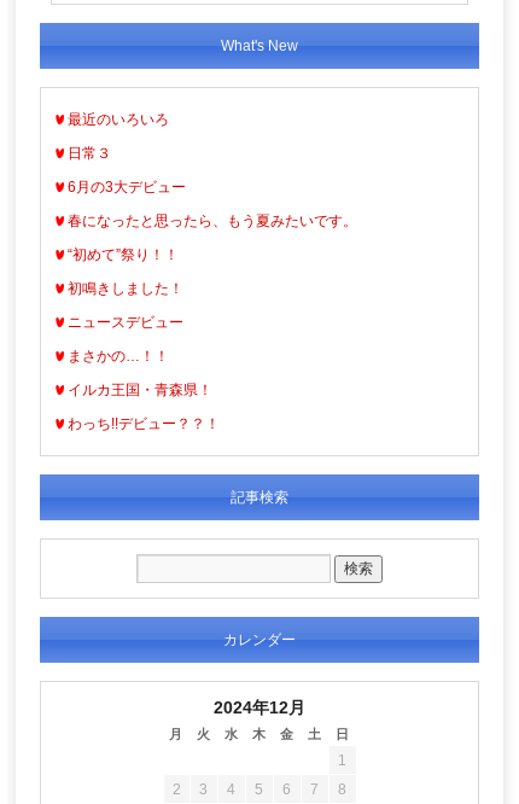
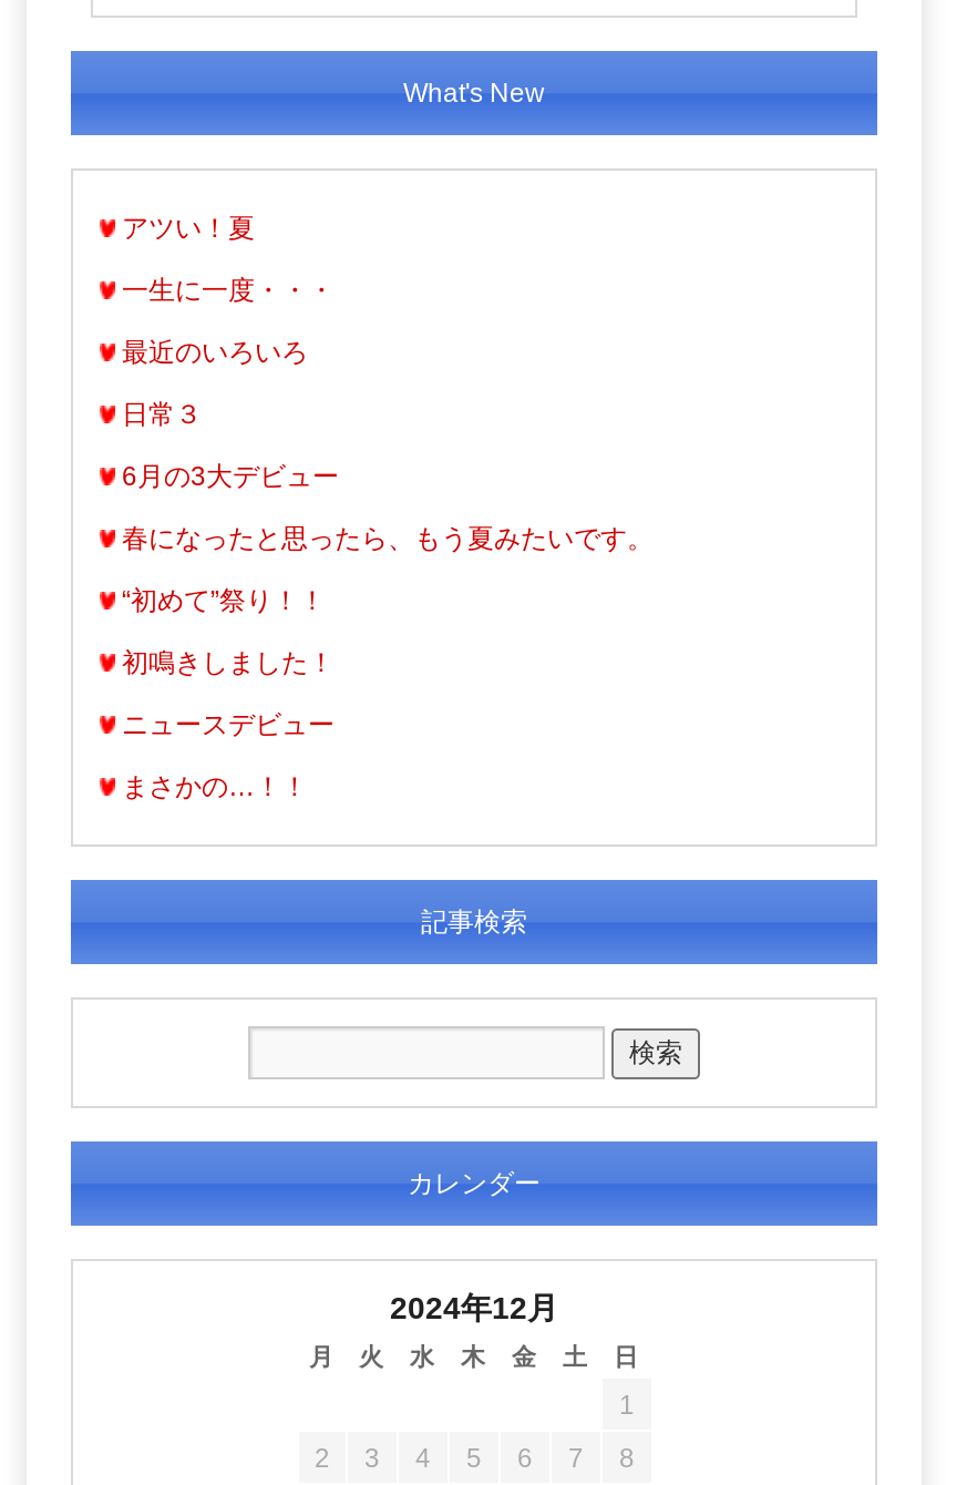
+ アツい！夏
+ 一生に一度・・・

moved down: 最近のいろいろ | 日常３ | 6月の3大デビュー | 春になったと思ったら、もう夏みたいです。 | “初めて”祭り！！ | 初鳴きしました！ | ニュースデビュー | まさかの…！！

- イルカ王国・青森県！
- わっち!!デビュー？？！
